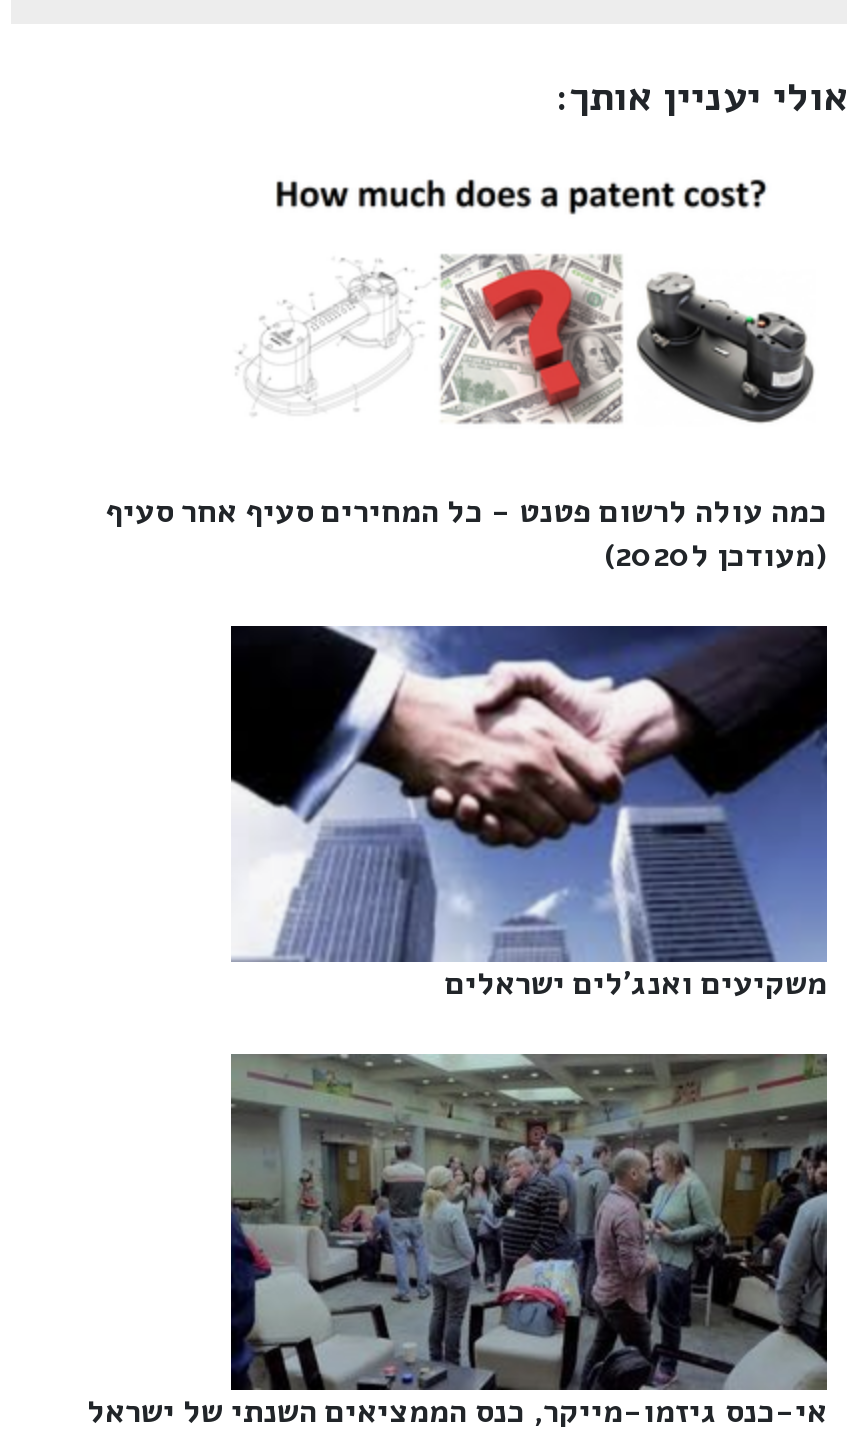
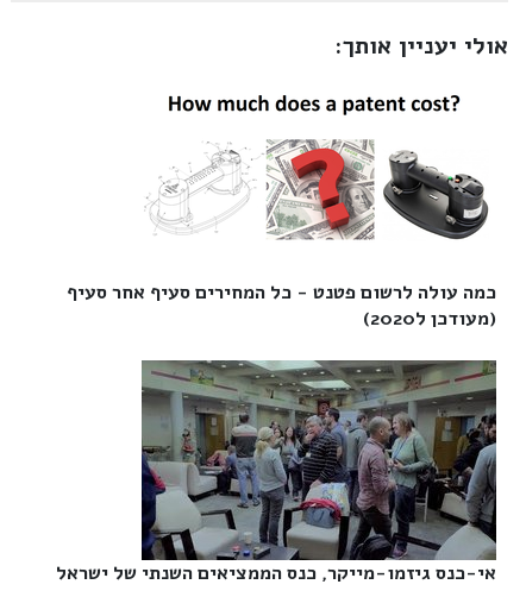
- [image]
- משקיעים ואנג'לים ישראלים
